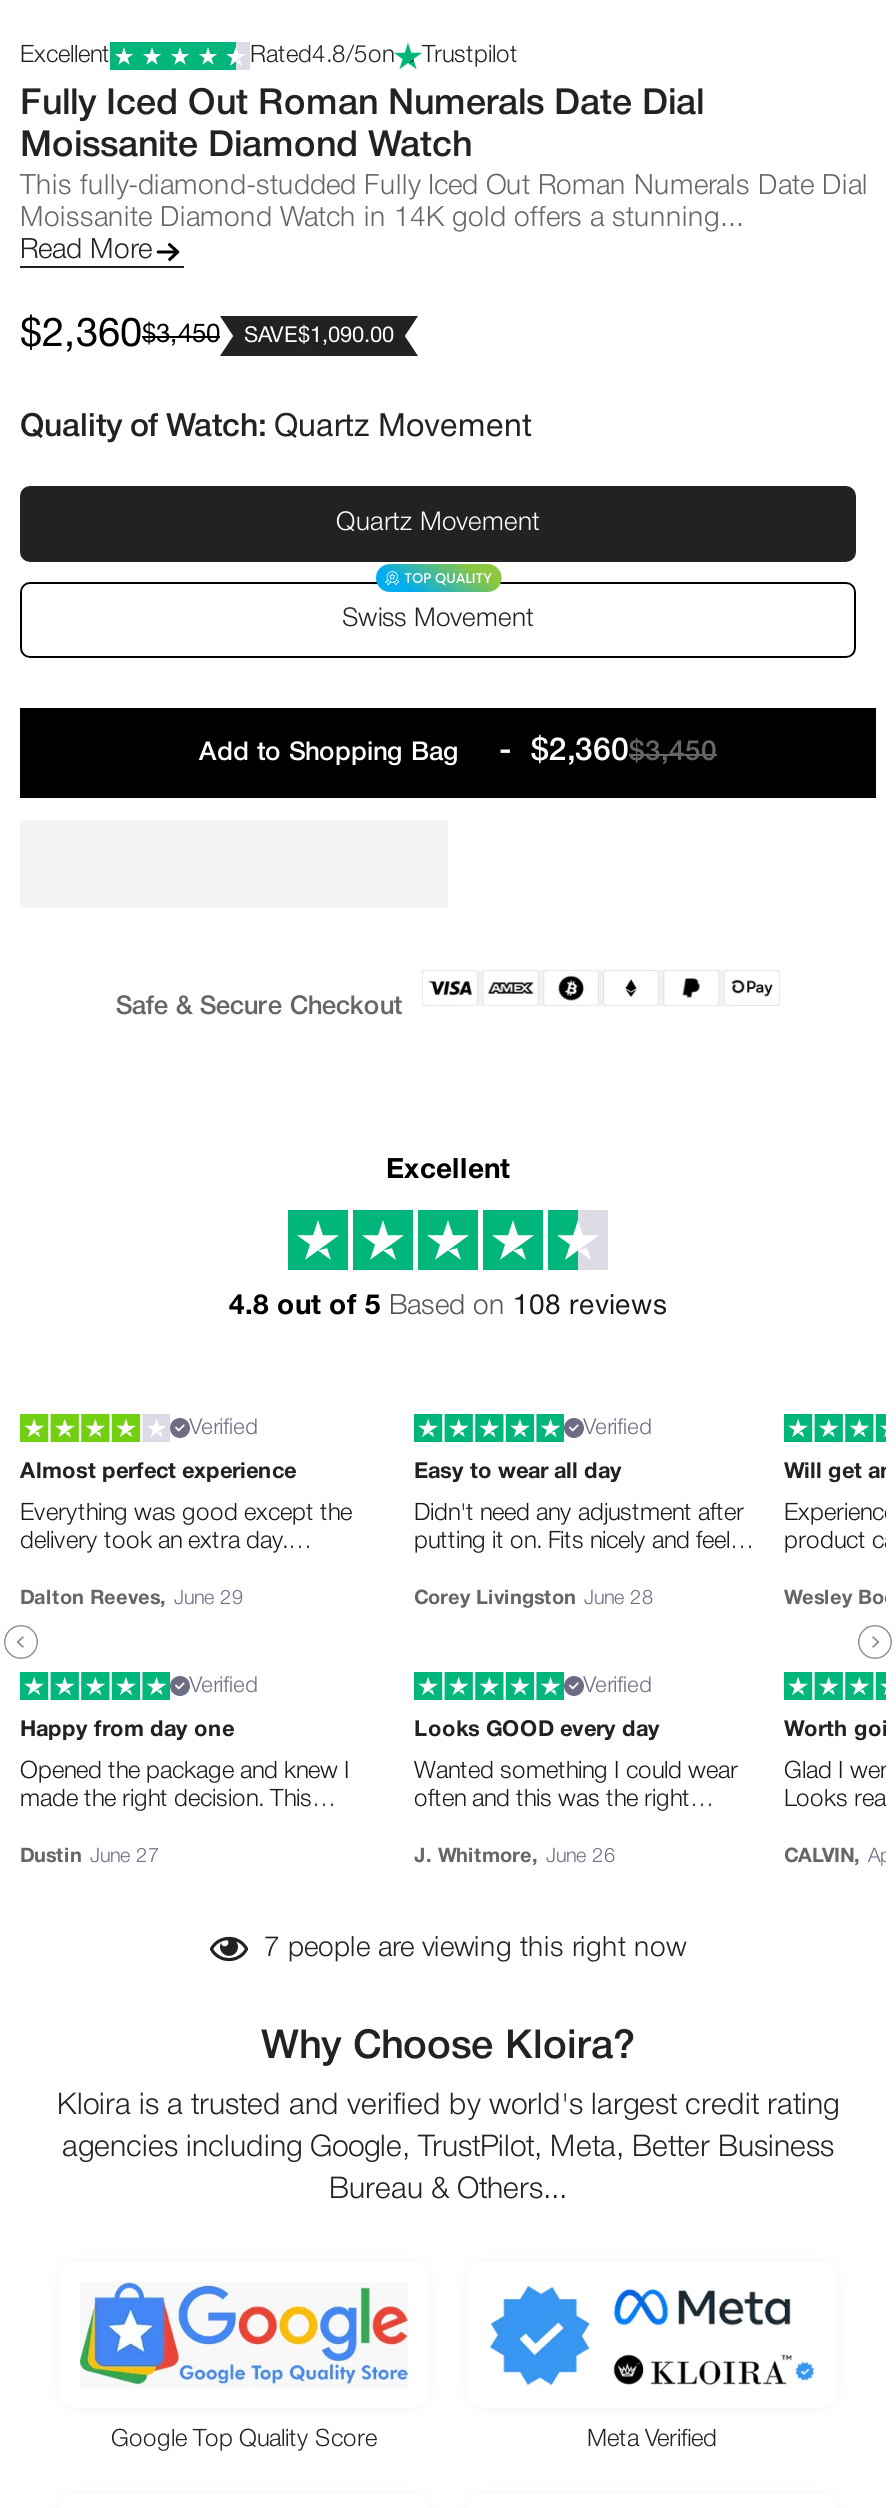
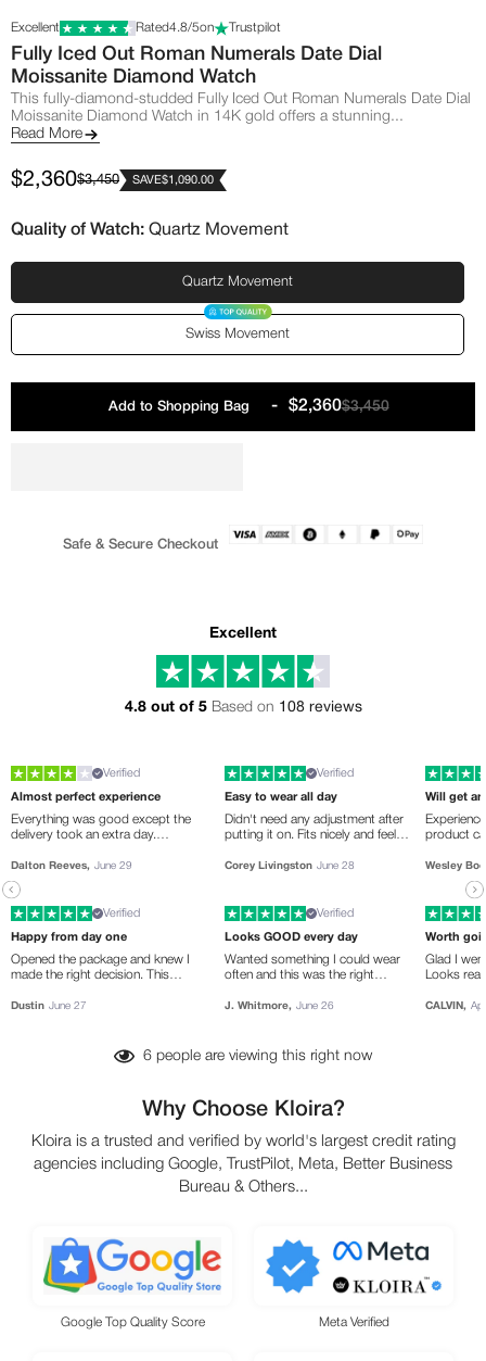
- 7 people are viewing this right now
+ 6 people are viewing this right now
